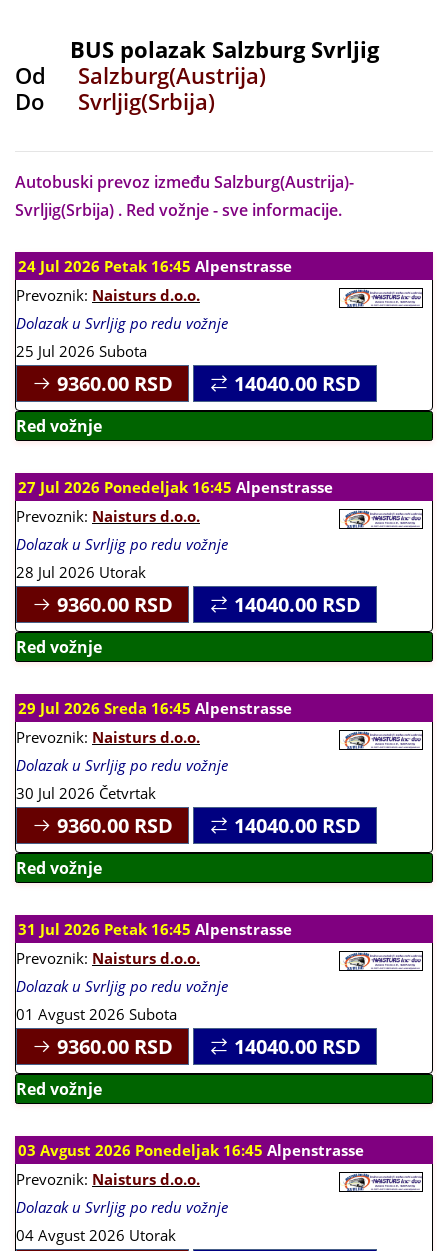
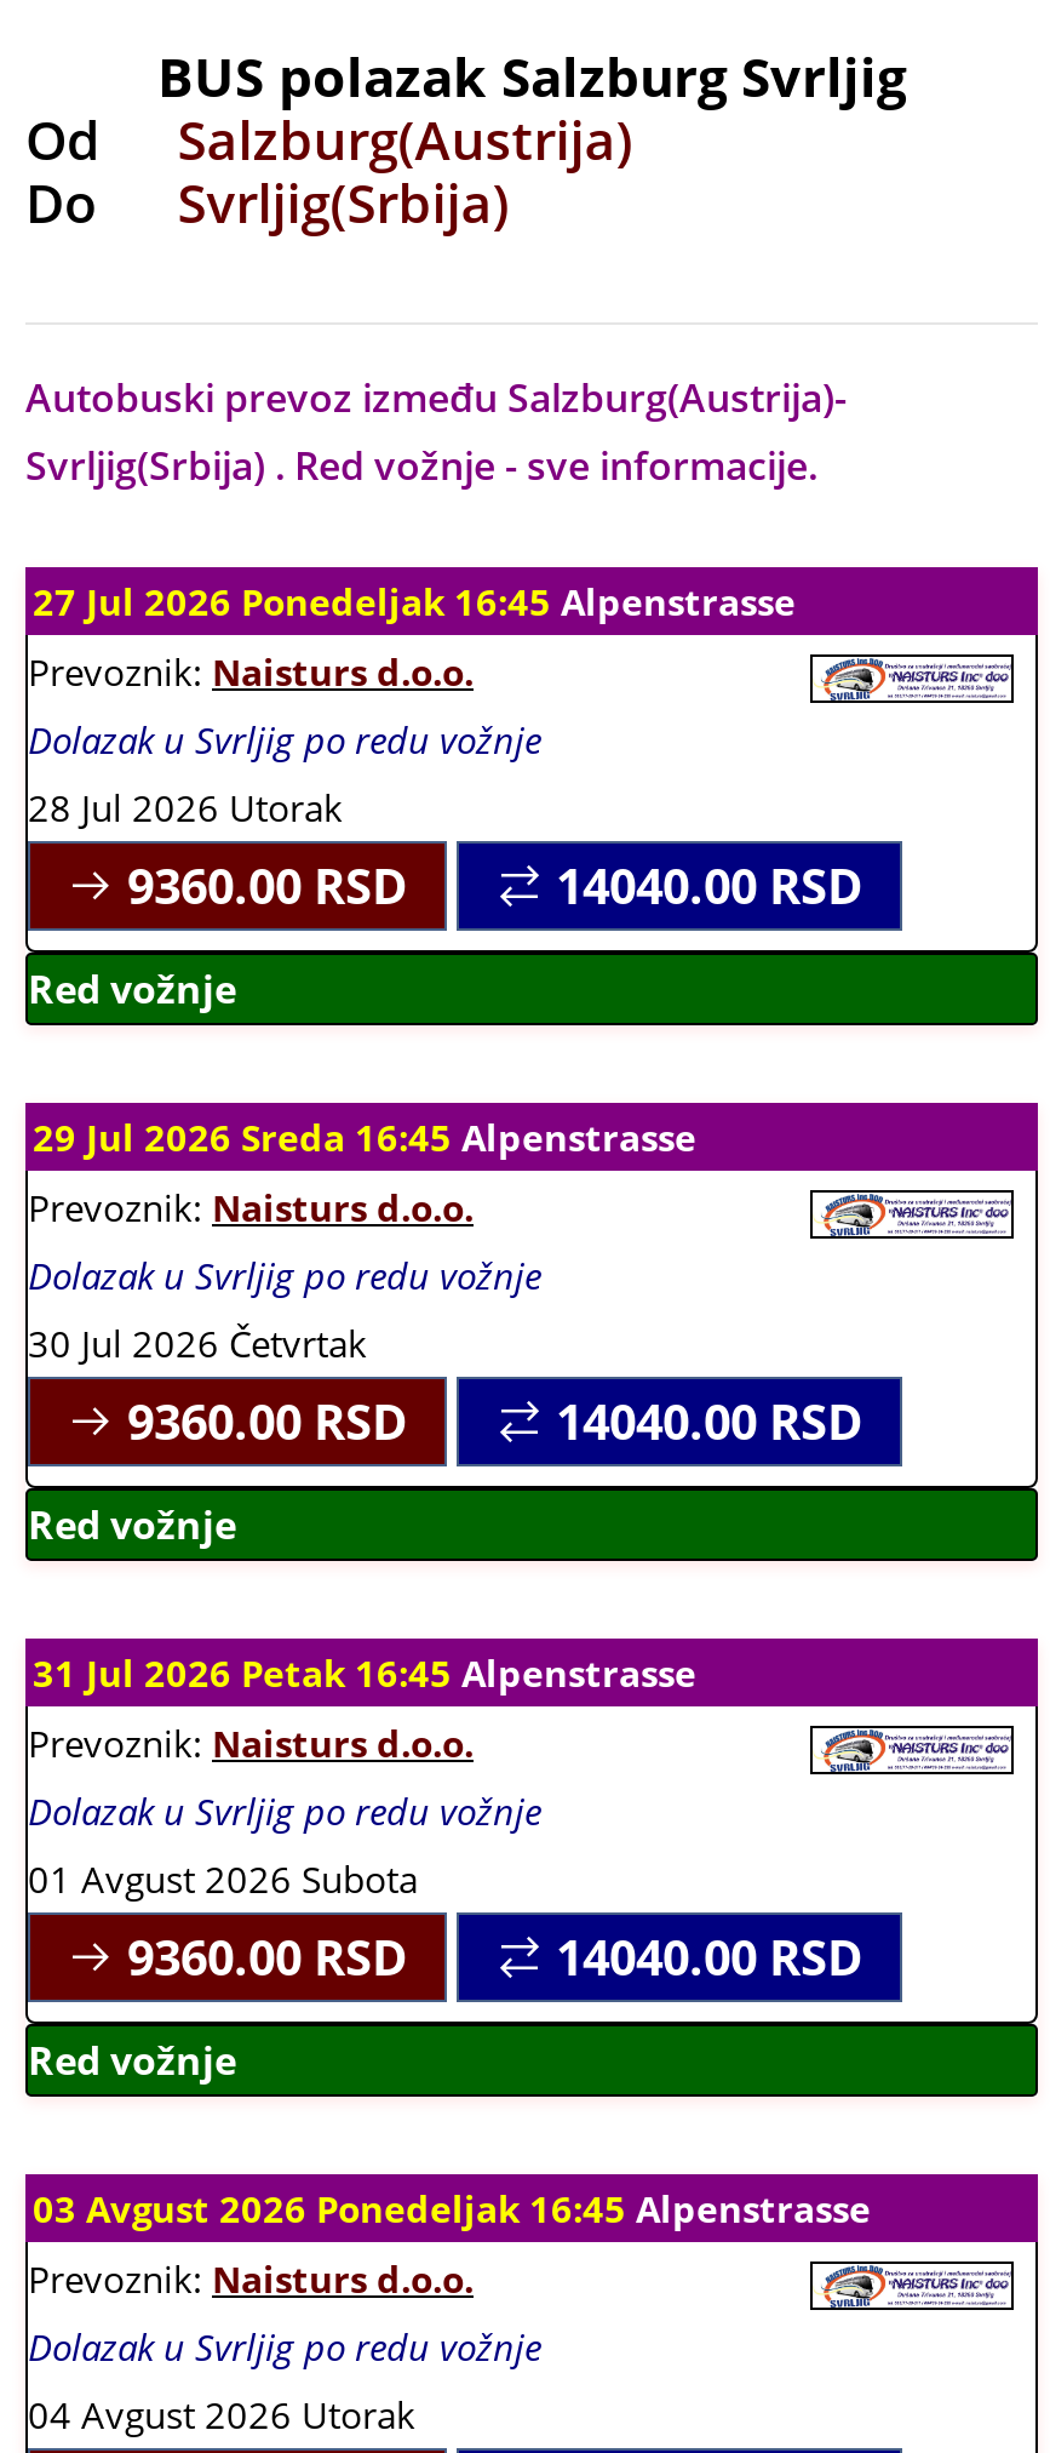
- 24 Jul 2026 Petak 16:45 Alpenstrasse
- Prevoznik: Naisturs d.o.o.
- Dolazak u Svrljig po redu vožnje
- 25 Jul 2026 Subota
- 9360.00 RSD
- 14040.00 RSD
- Red vožnje
